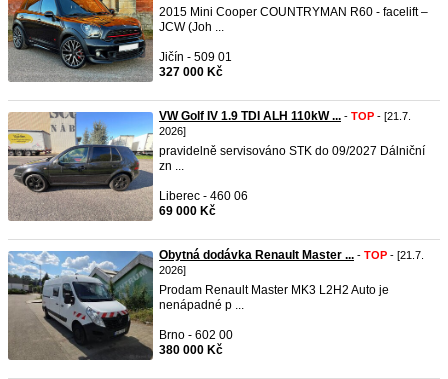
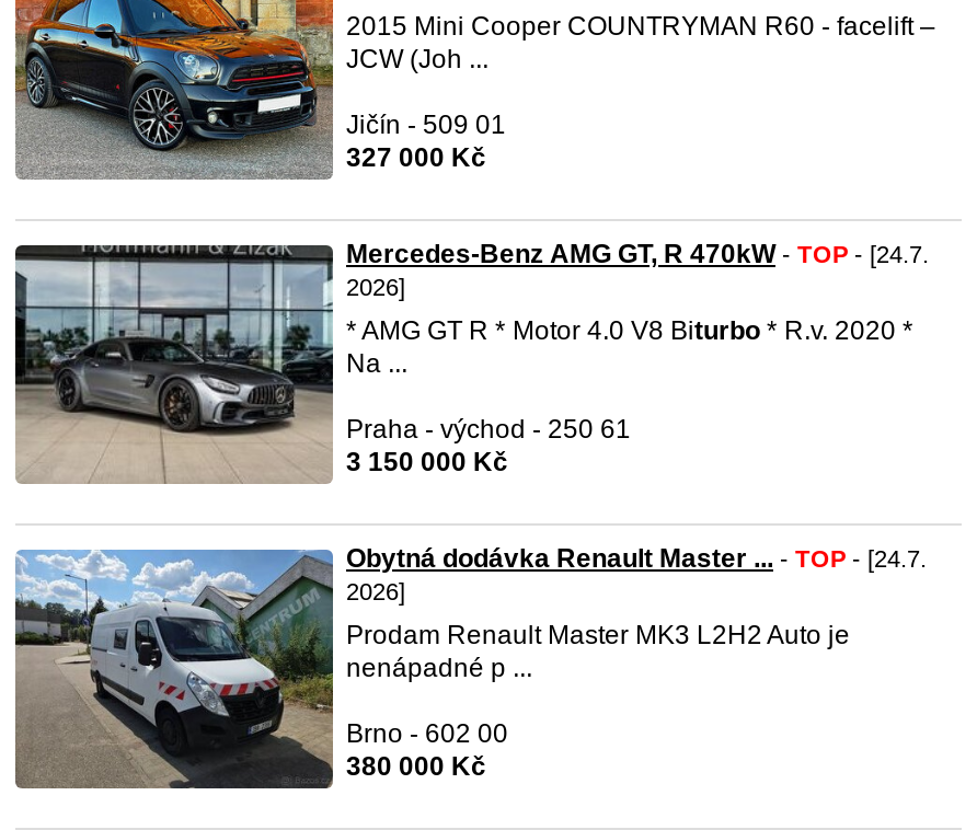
- [image]
- VW Golf IV 1.9 TDI ALH 110kW ... - TOP - [21.7.
+ [image]
+ Mercedes-Benz AMG GT, R 470kW - TOP - [24.7.

- pravidelně servisováno STK do 09/2027 Dálniční
- zn ...
+ * AMG GT R * Motor 4.0 V8 Biturbo * R.v. 2020 *
+ Na ...

- Liberec - 460 06
- 69 000 Kč
+ Praha - východ - 250 61
+ 3 150 000 Kč

- Obytná dodávka Renault Master ... - TOP - [21.7.
+ Obytná dodávka Renault Master ... - TOP - [24.7.
